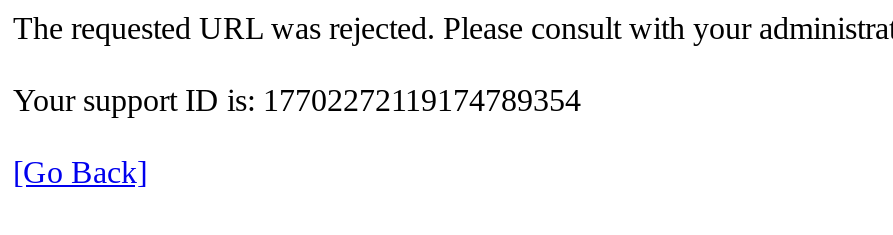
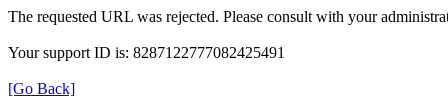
- Your support ID is: 17702272119174789354
+ Your support ID is: 8287122777082425491
